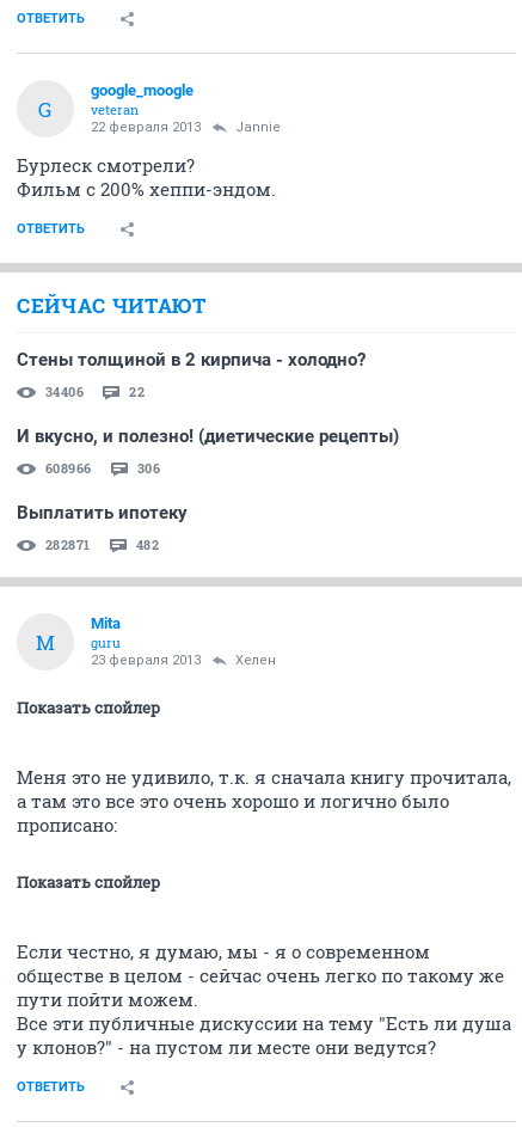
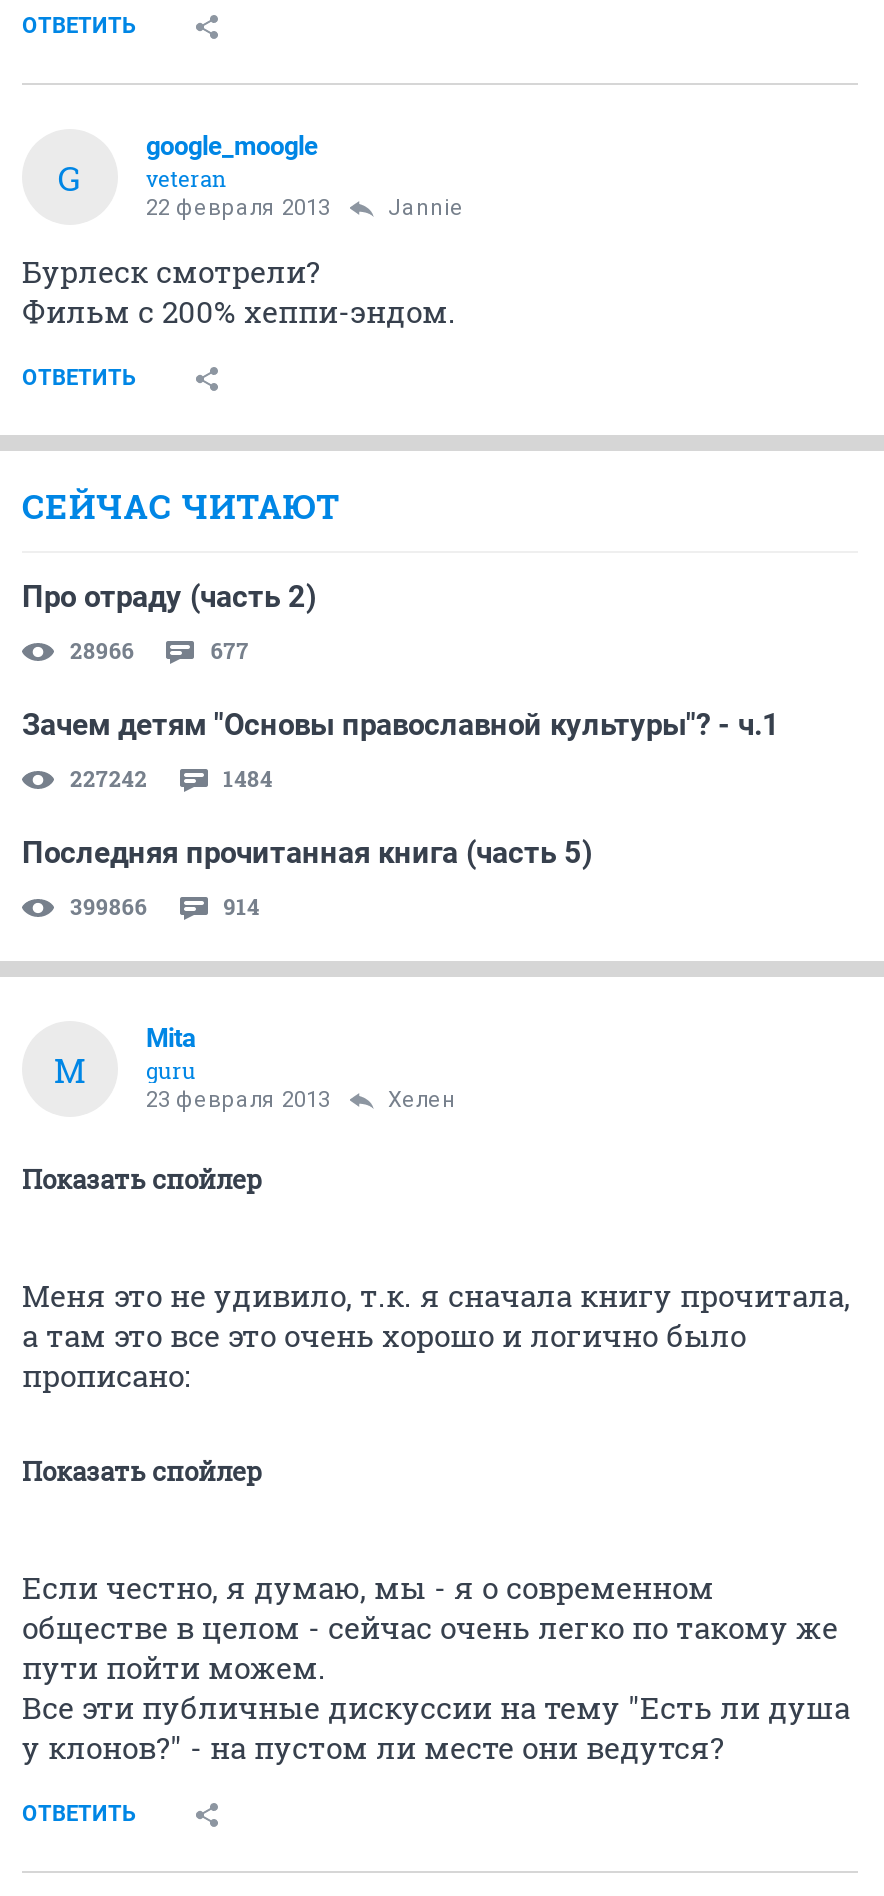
- Стены толщиной в 2 кирпича - холодно?
+ Про отраду (часть 2)

- 34406
- 22
+ 28966
+ 677

- И вкусно, и полезно! (диетические рецепты)
+ Зачем детям "Основы православной культуры"? - ч.1

- 608966
- 306
+ 227242
+ 1484

- Выплатить ипотеку
+ Последняя прочитанная книга (часть 5)

- 282871
- 482
+ 399866
+ 914
